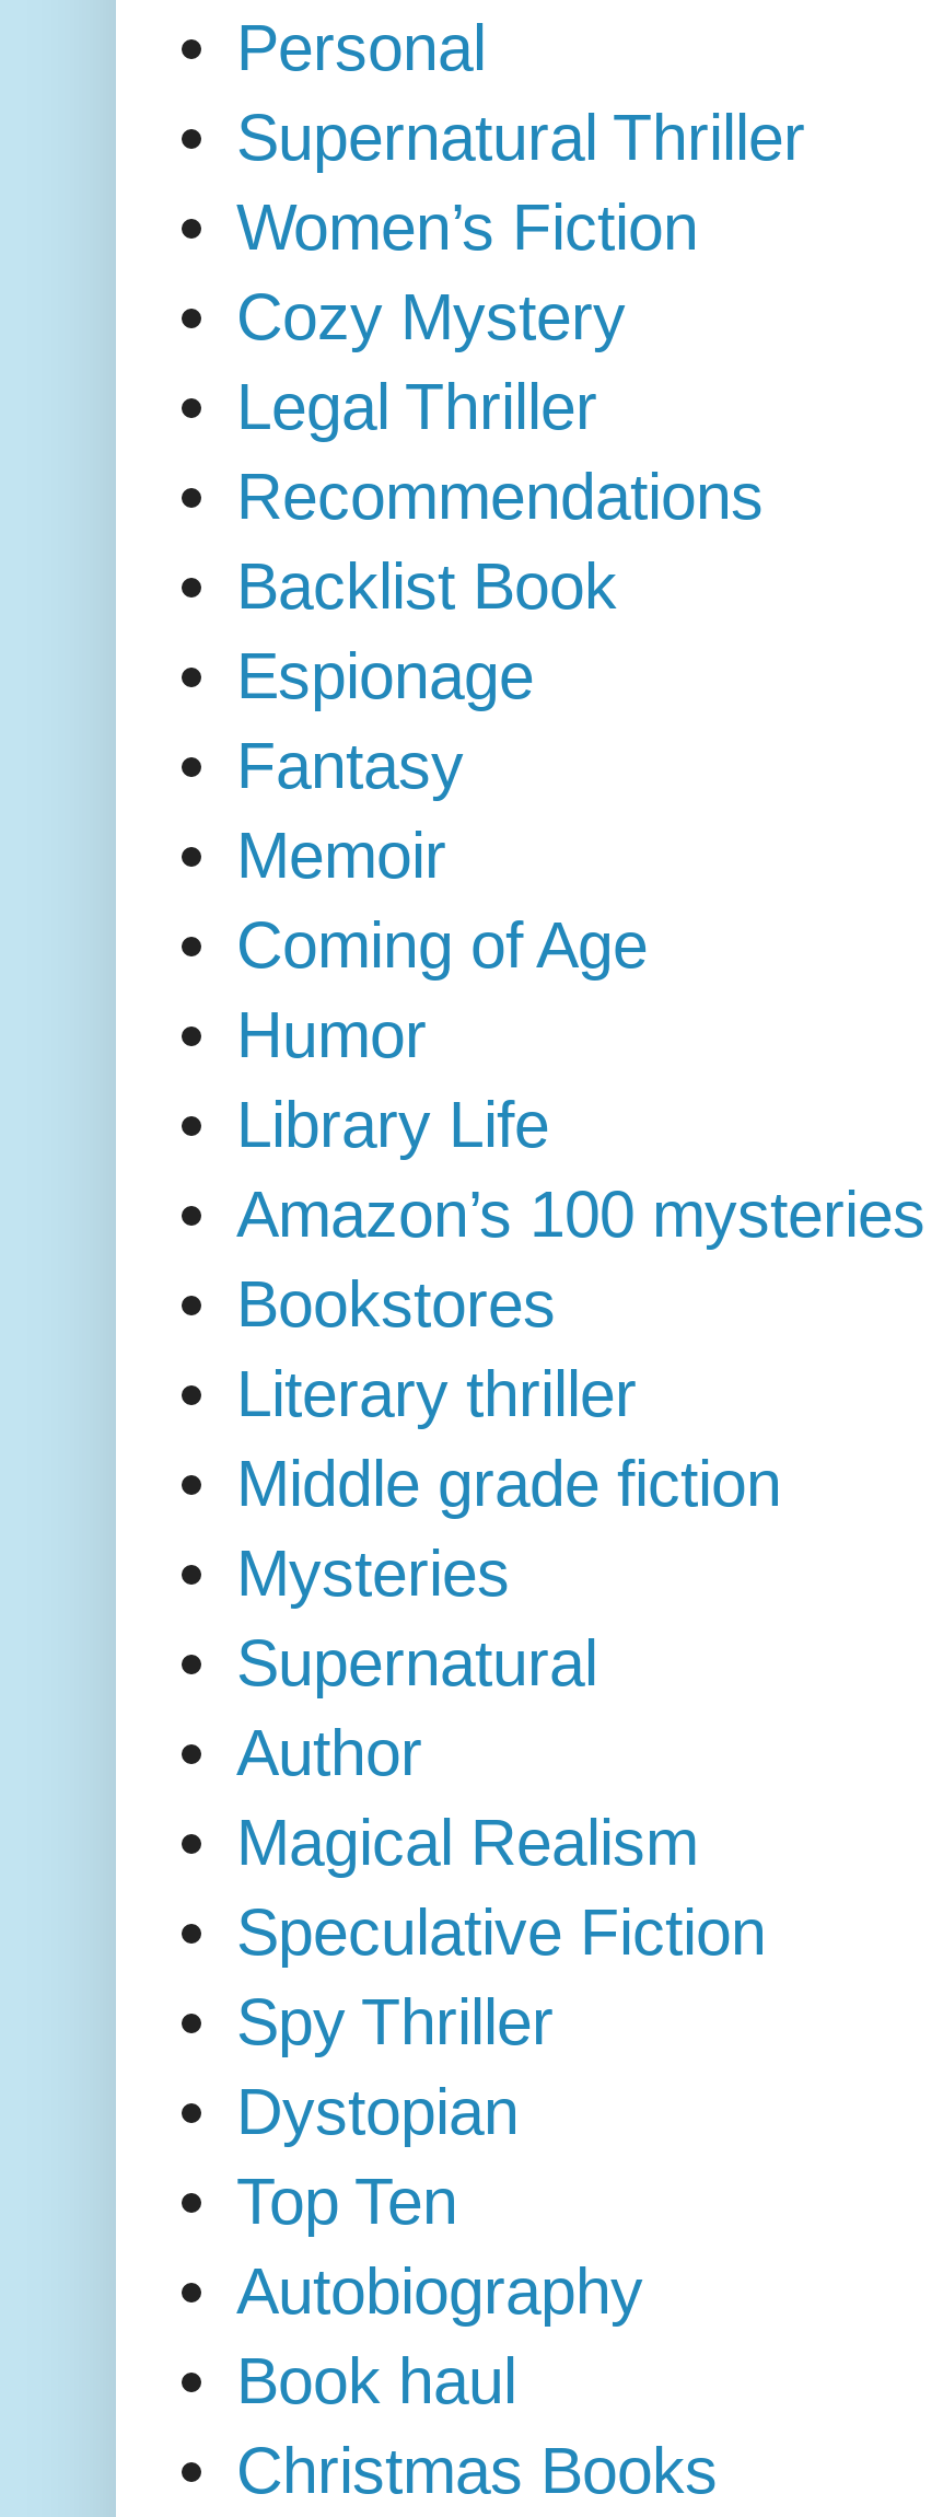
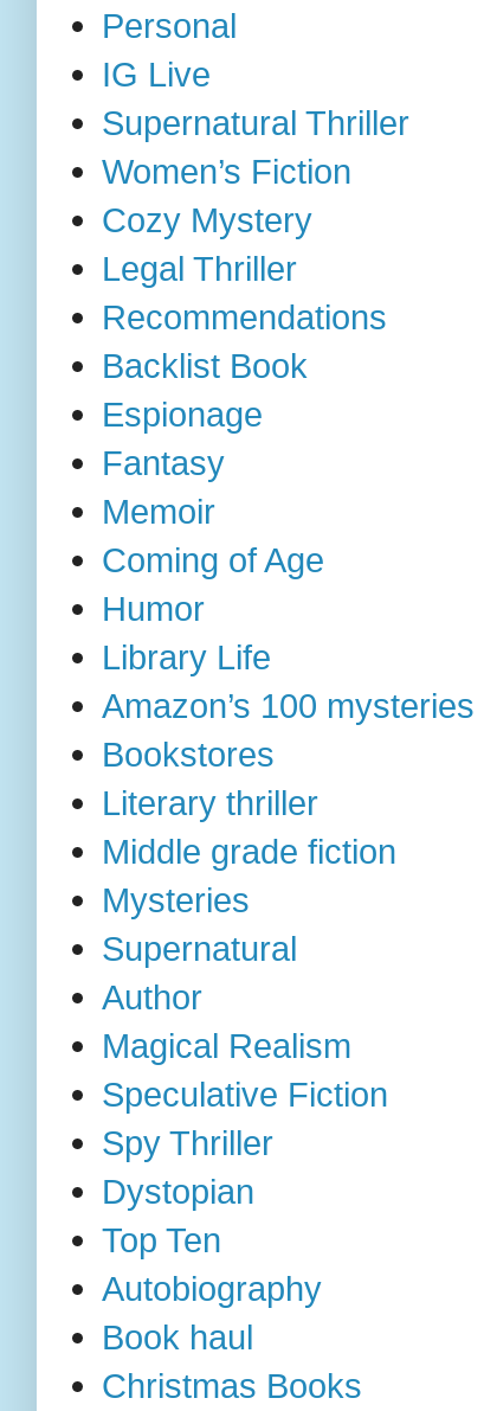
+ IG Live
